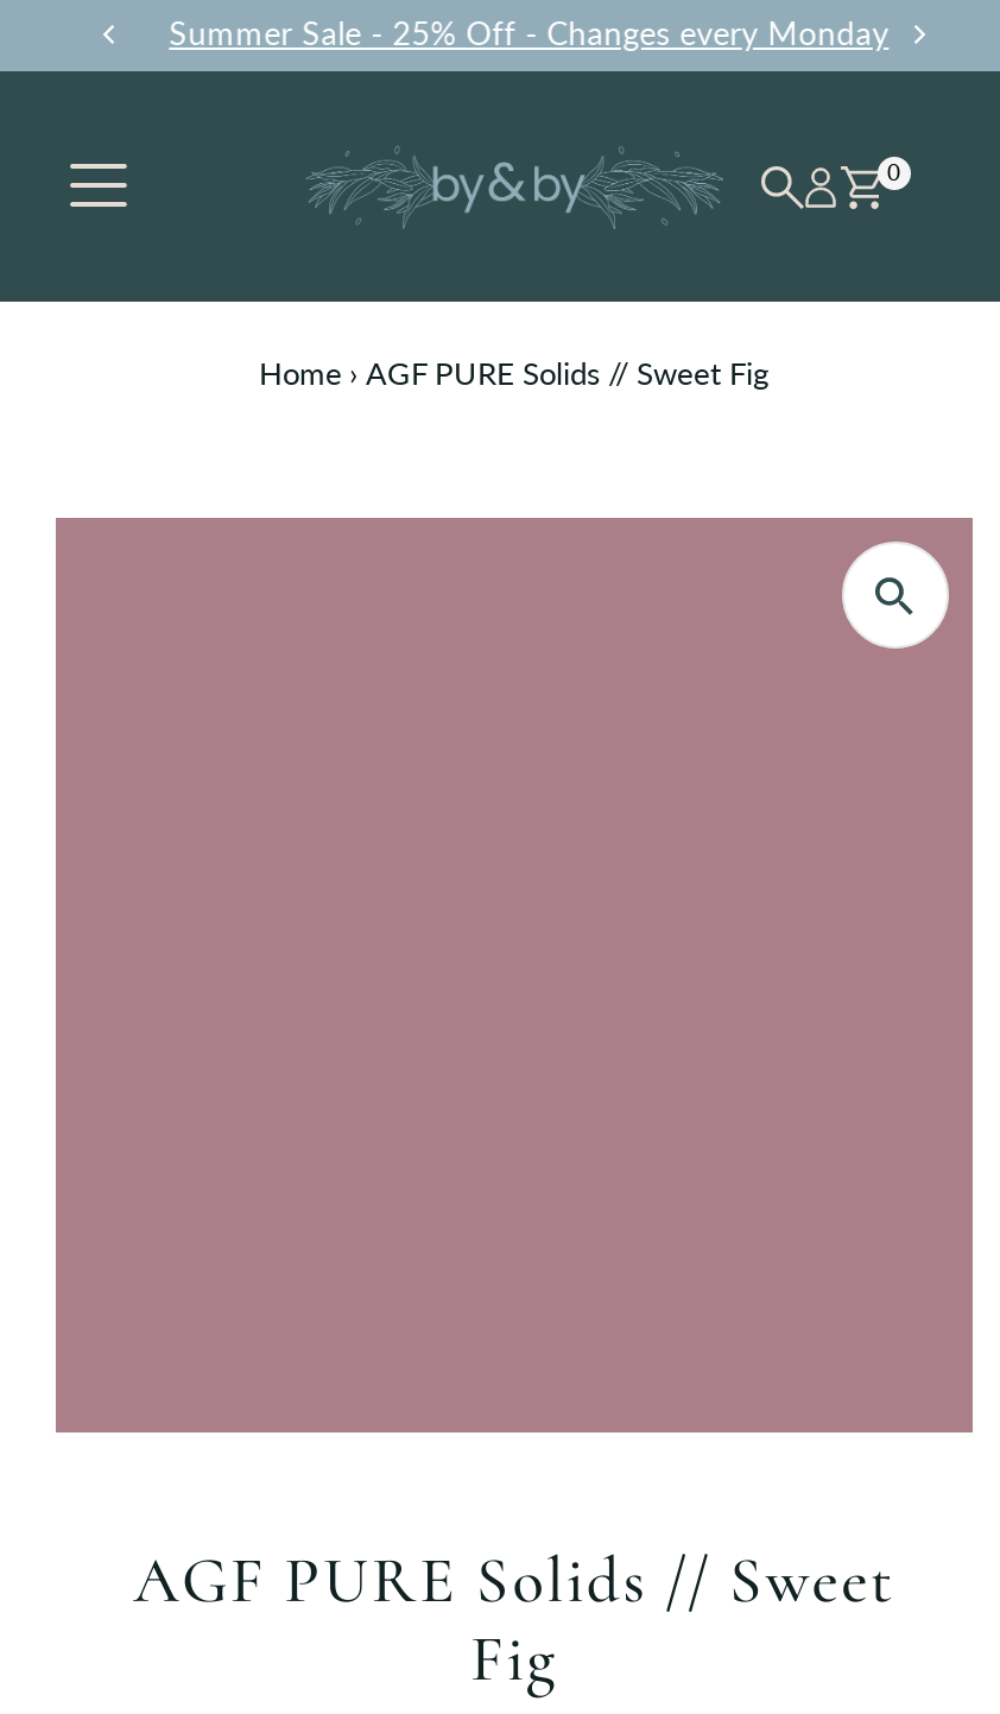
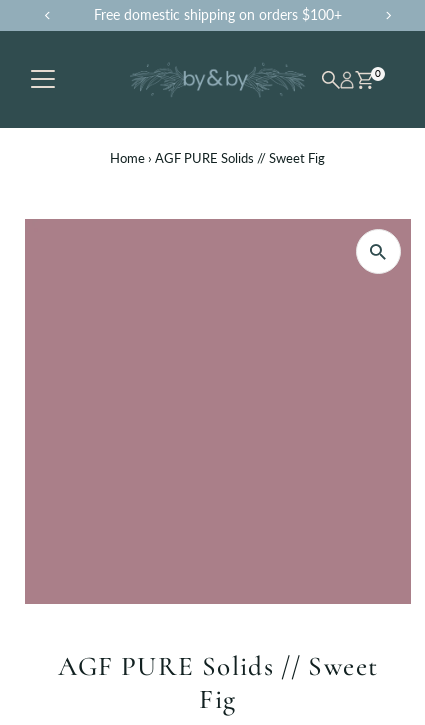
- Summer Sale - 25% Off - Changes every Monday
+ Free domestic shipping on orders $100+
